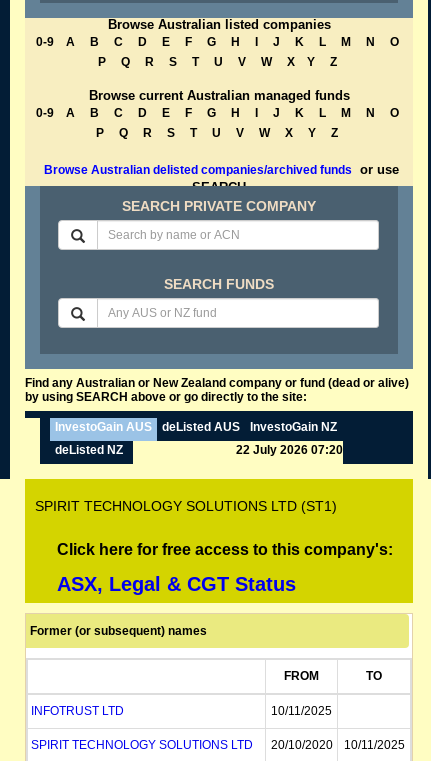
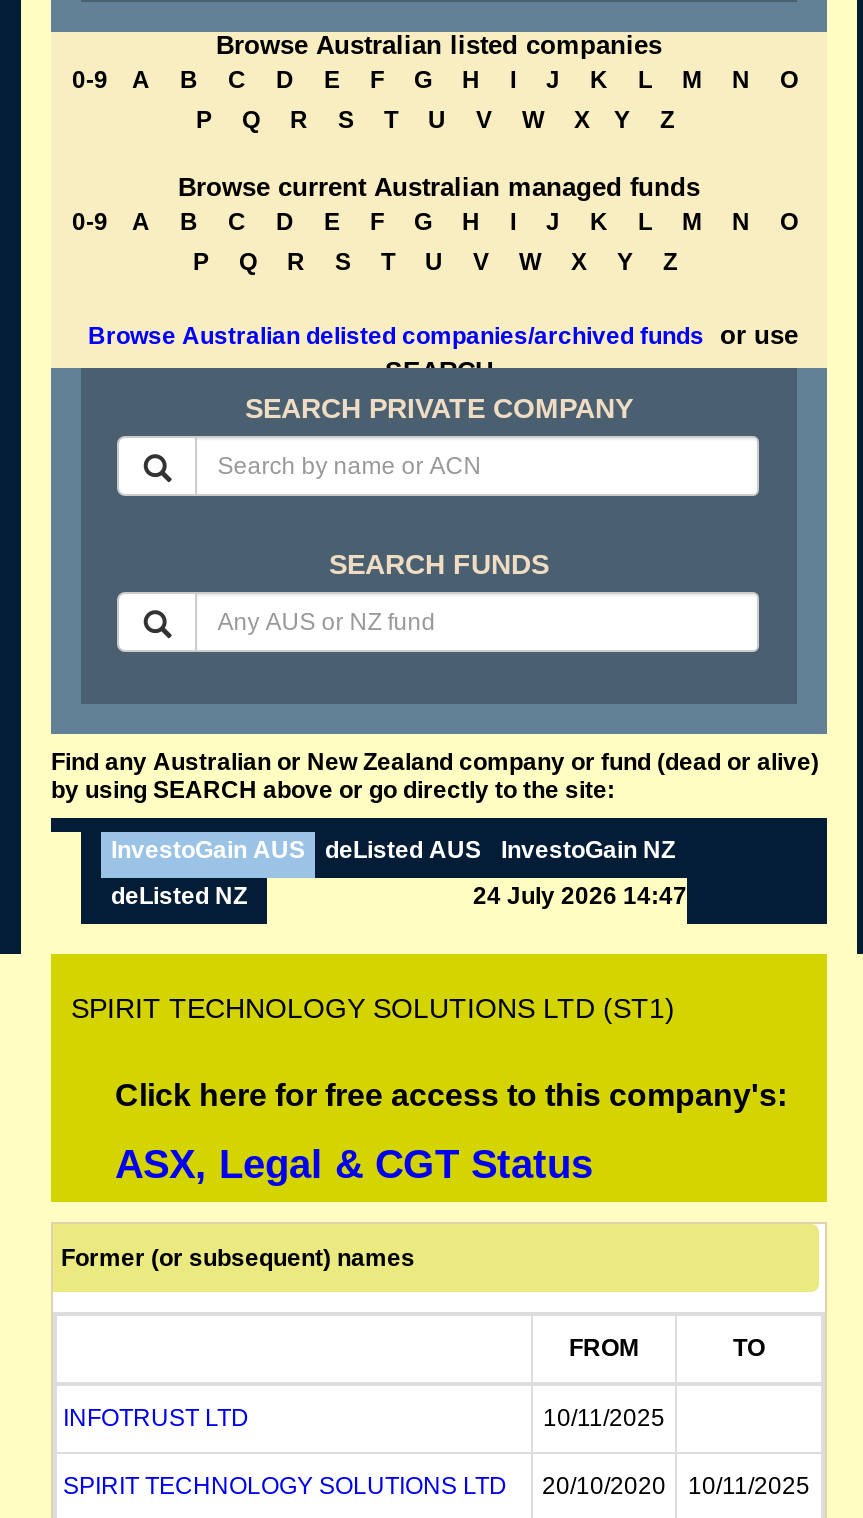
- 22 July 2026 07:20
+ 24 July 2026 14:47
